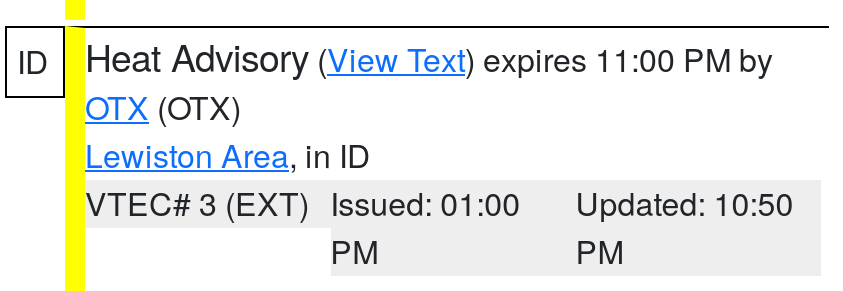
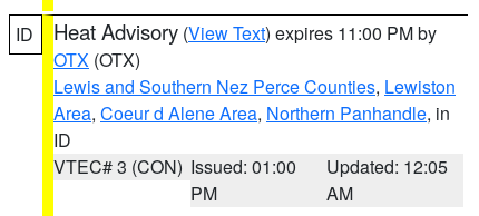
- Lewiston Area, in ID
- VTEC# 3 (EXT) Issued: 01:00
+ Lewis and Southern Nez Perce Counties, Lewiston
+ Area, Coeur d Alene Area, Northern Panhandle, in
+ ID
+ VTEC# 3 (CON) Issued: 01:00

- Updated: 10:50
- PM
+ Updated: 12:05
+ AM
